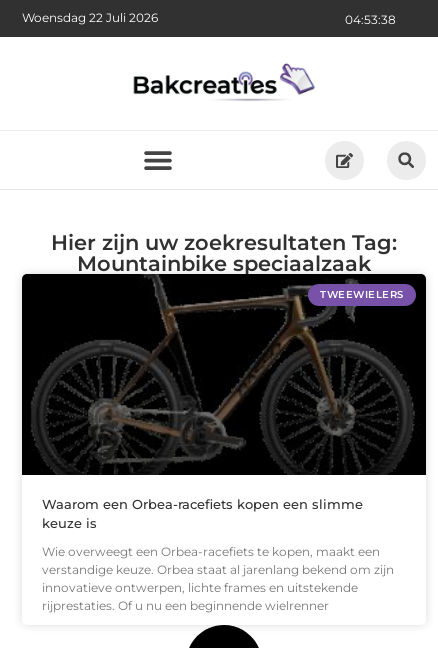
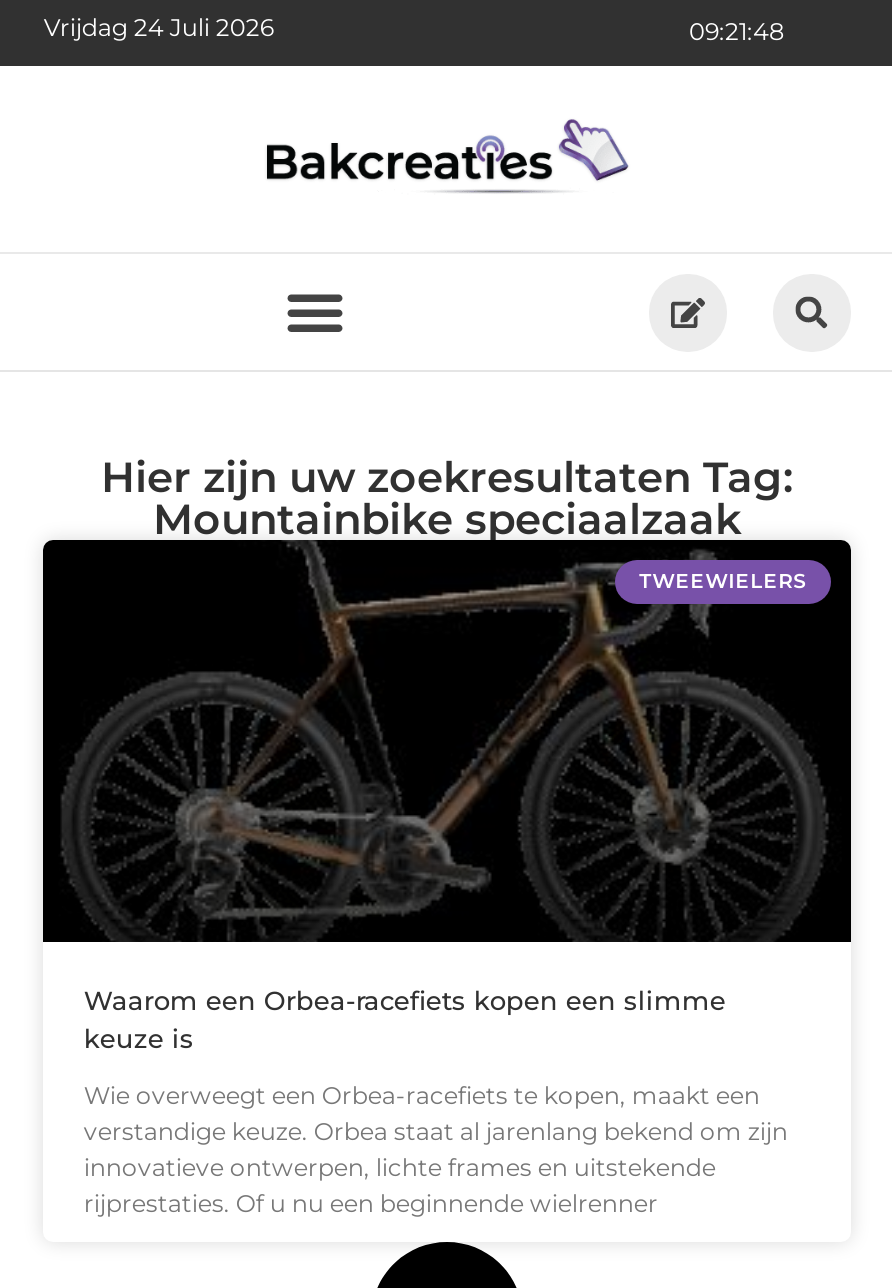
- Woensdag 22 Juli 2026
+ Vrijdag 24 Juli 2026

- 04:53:38
+ 09:21:48
